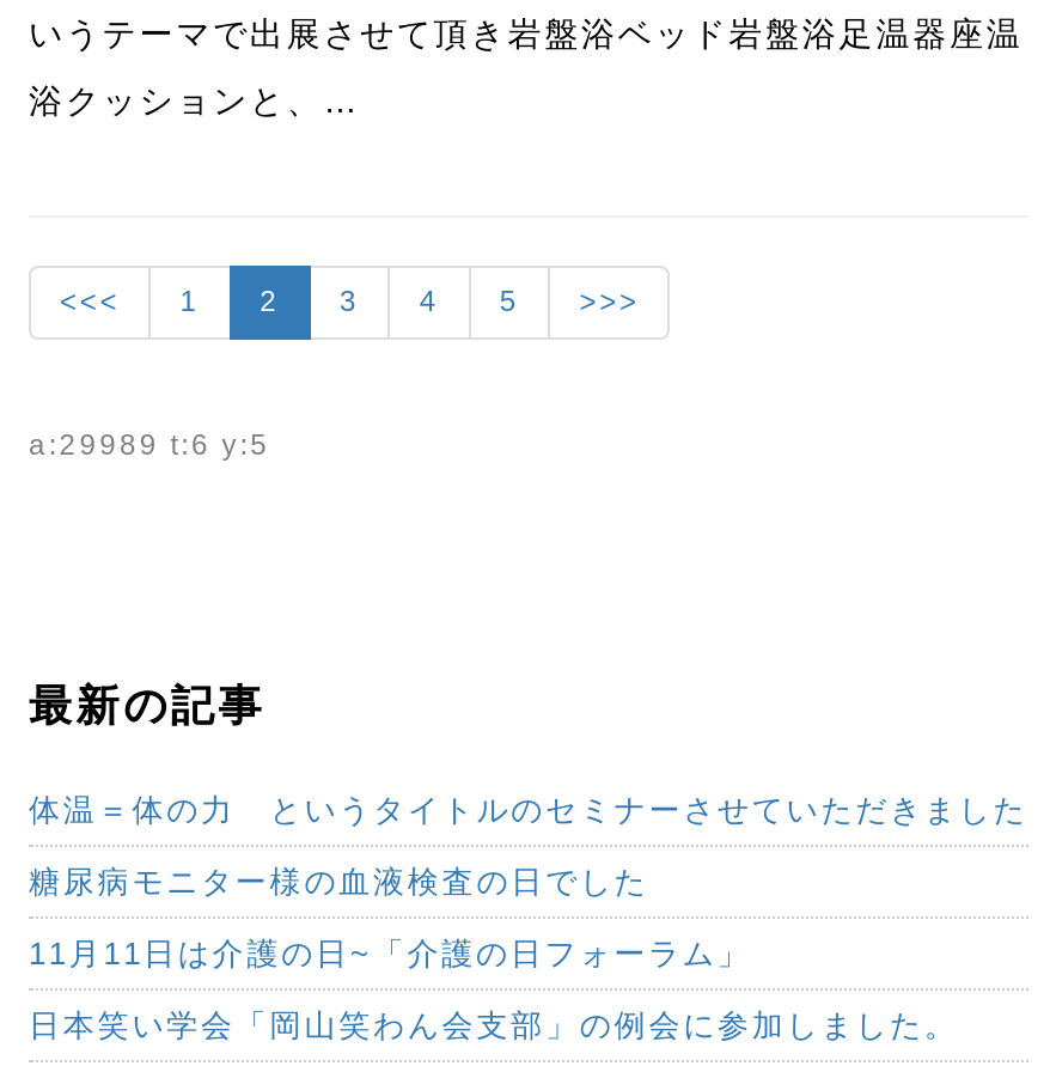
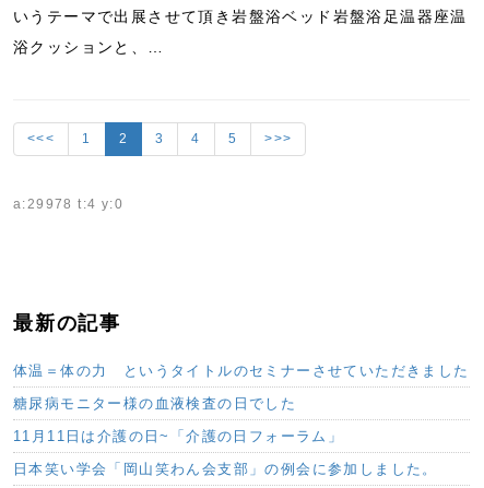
- a:29989 t:6 y:5
+ a:29978 t:4 y:0
